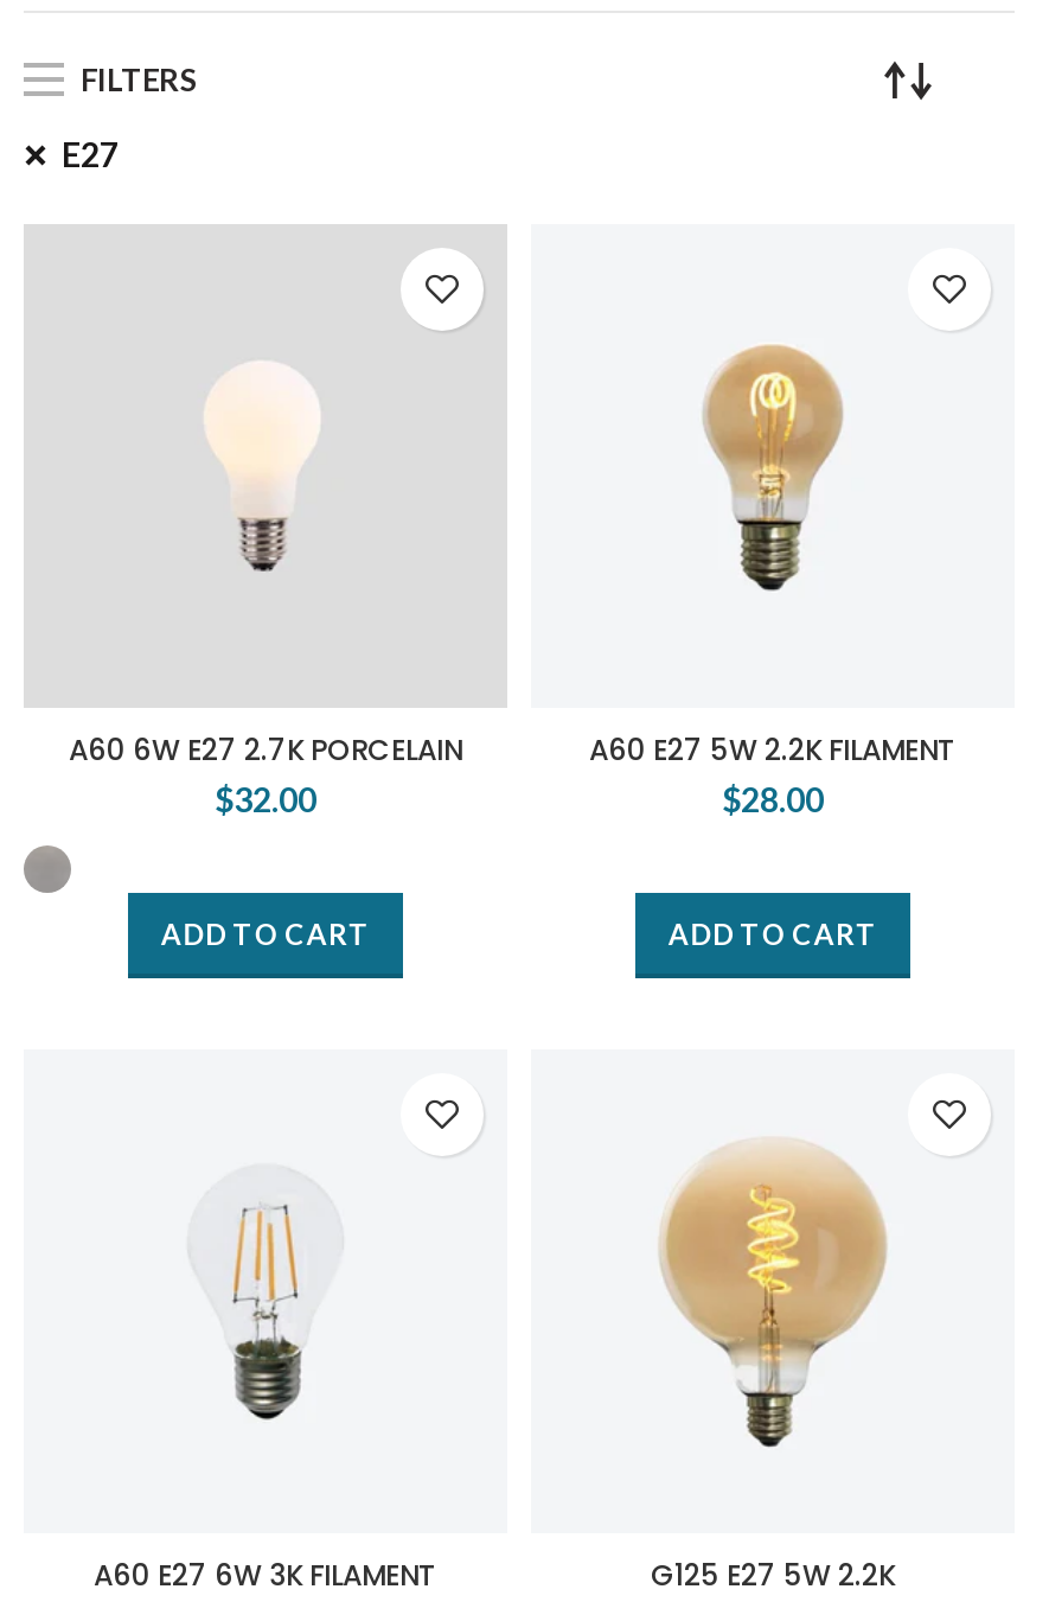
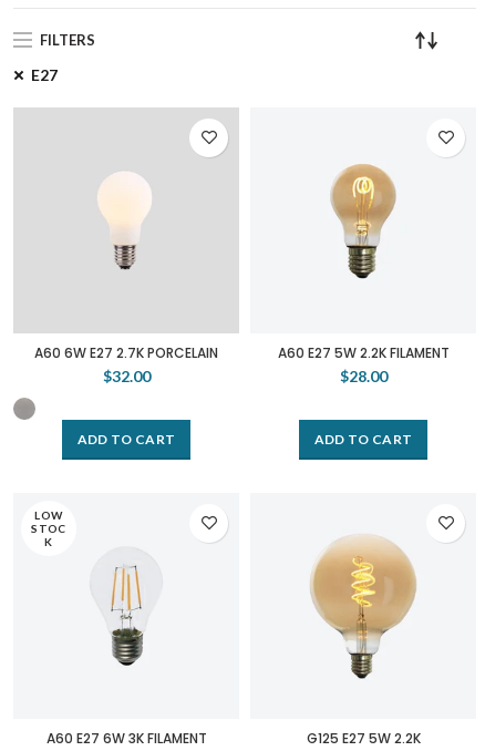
+ LOW
+ STOC
+ K
